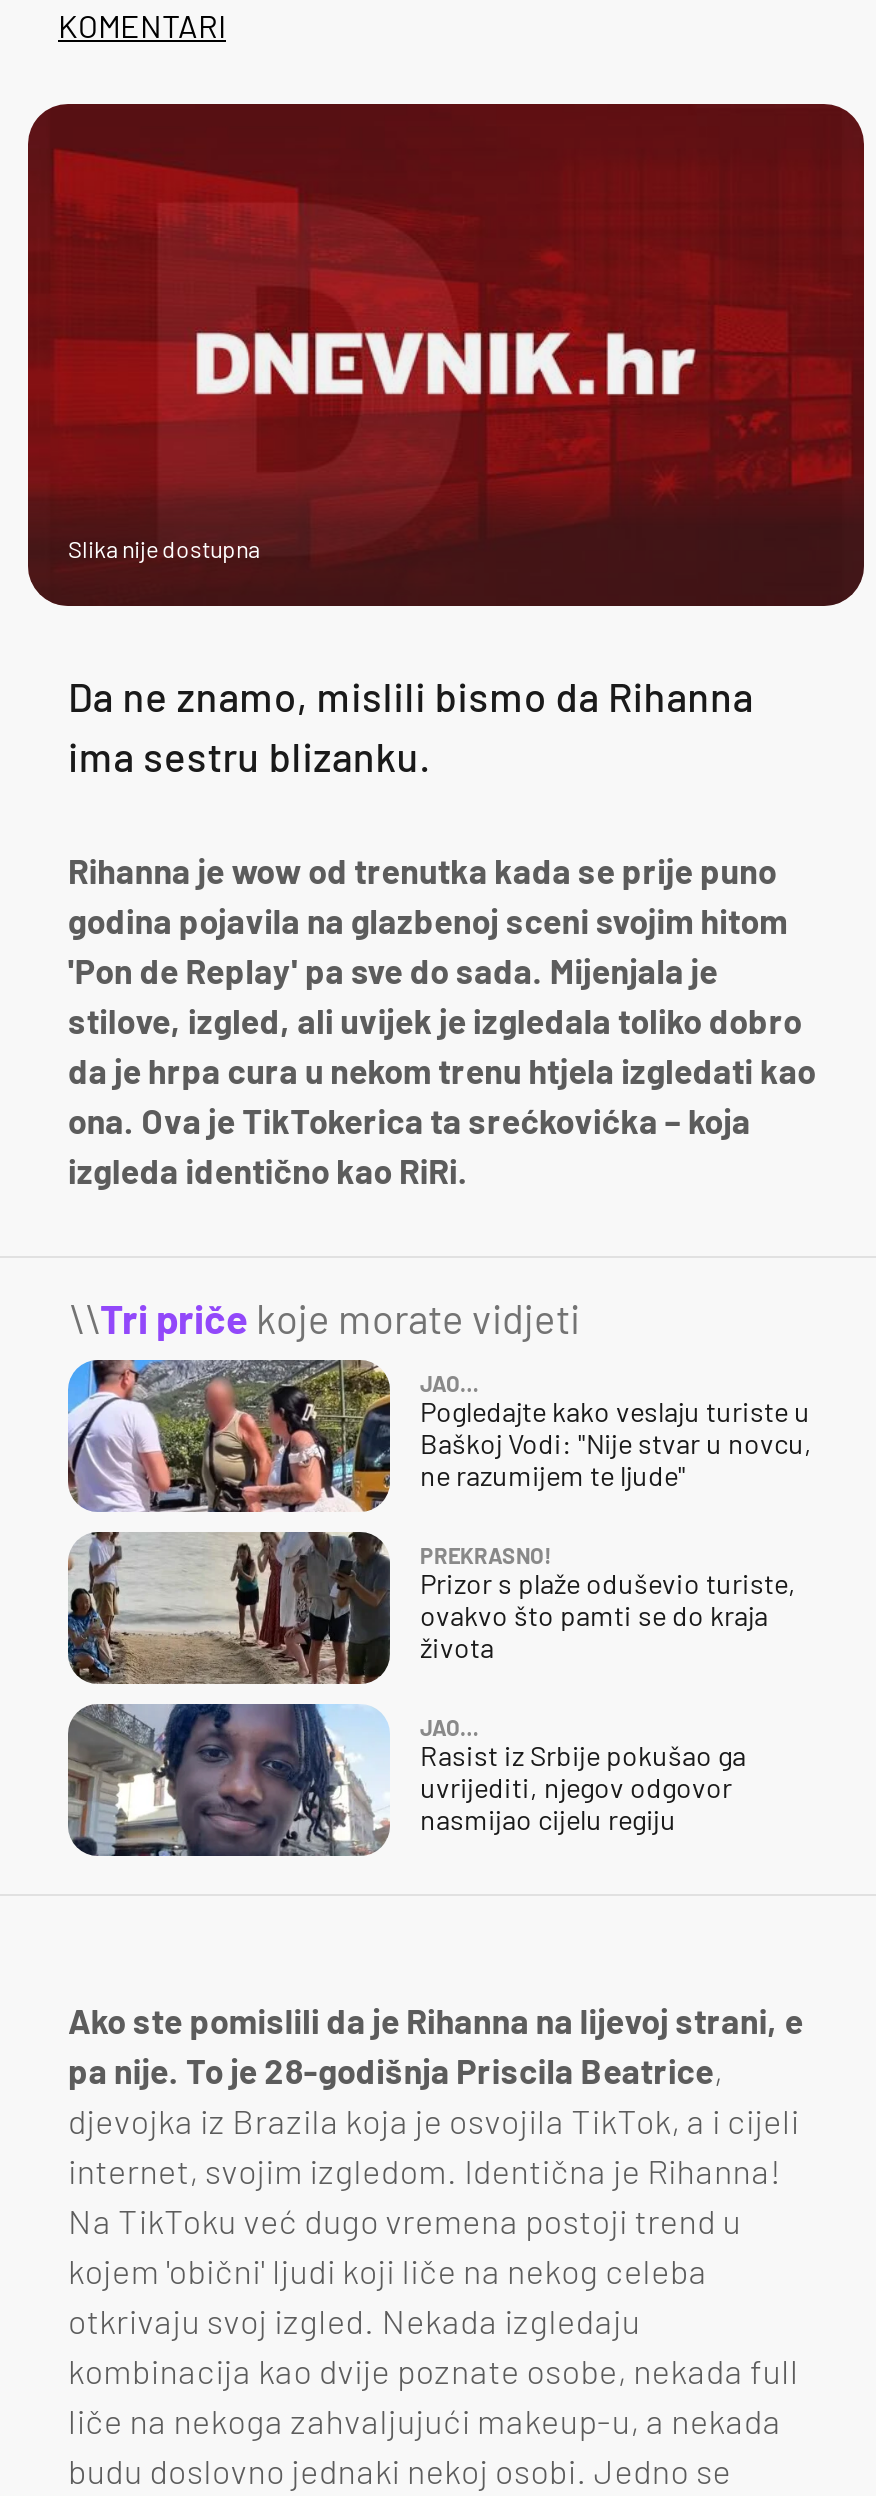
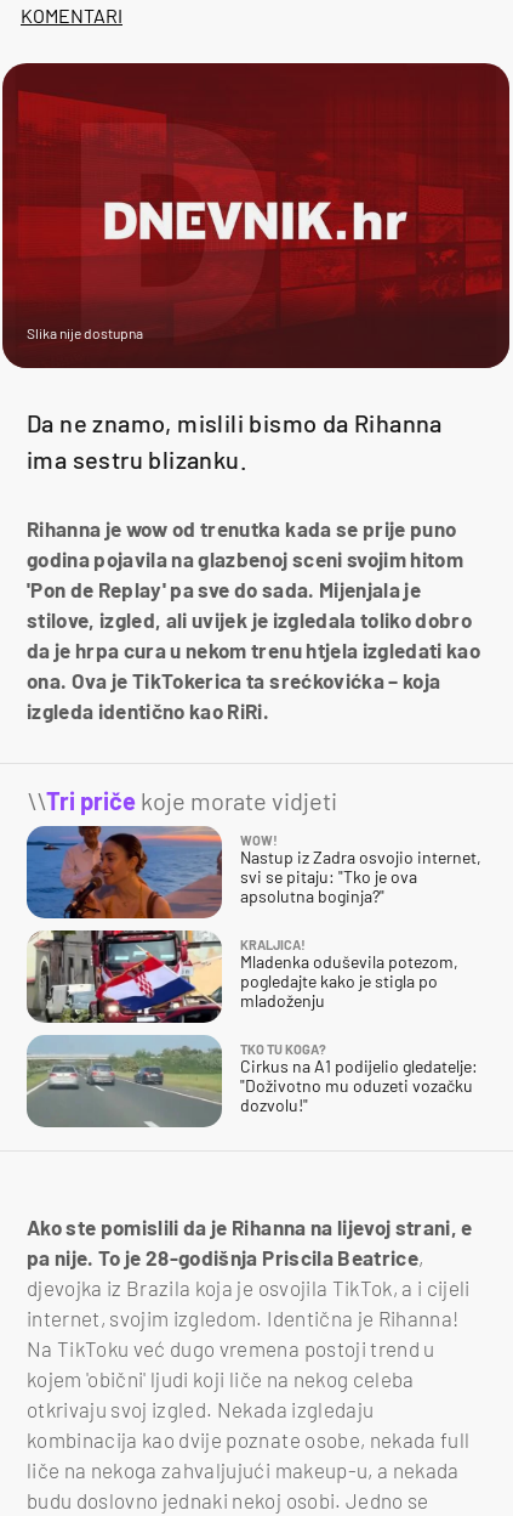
- [image]
- JAO…
- Pogledajte kako veslaju turiste u
- Baškoj Vodi: "Nije stvar u novcu,
- ne razumijem te ljude"
+ [image]
+ WOW!
+ Nastup iz Zadra osvojio internet,
+ svi se pitaju: "Tko je ova
+ apsolutna boginja?"

- [image]
- PREKRASNO!
- Prizor s plaže oduševio turiste,
- ovakvo što pamti se do kraja
- života
+ [image]
+ KRALJICA!
+ Mladenka oduševila potezom,
+ pogledajte kako je stigla po
+ mladoženju

- [image]
- JAO…
- Rasist iz Srbije pokušao ga
- uvrijediti, njegov odgovor
- nasmijao cijelu regiju
+ [image]
+ TKO TU KOGA?
+ Cirkus na A1 podijelio gledatelje:
+ "Doživotno mu oduzeti vozačku
+ dozvolu!"
